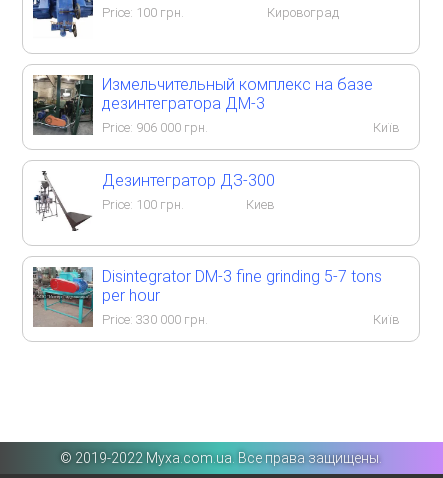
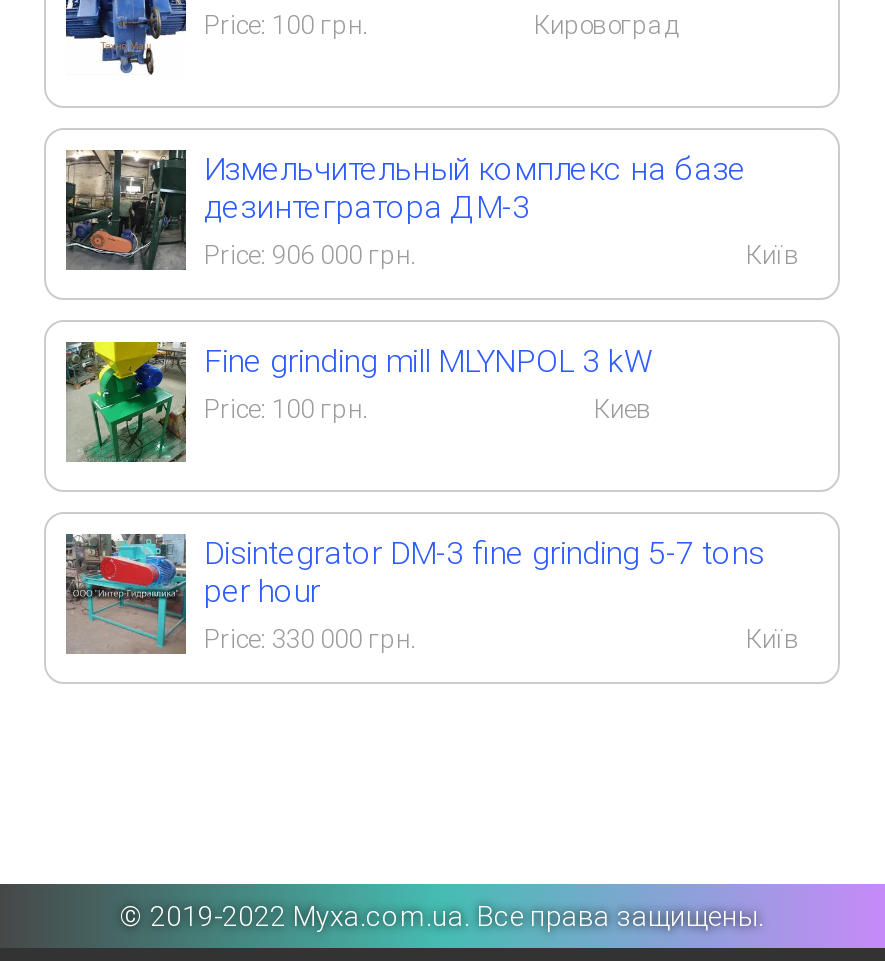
- [image]
- Дезинтегратор ДЗ-300
+ [image]
+ Fine grinding mill MLYNPOL 3 kW
